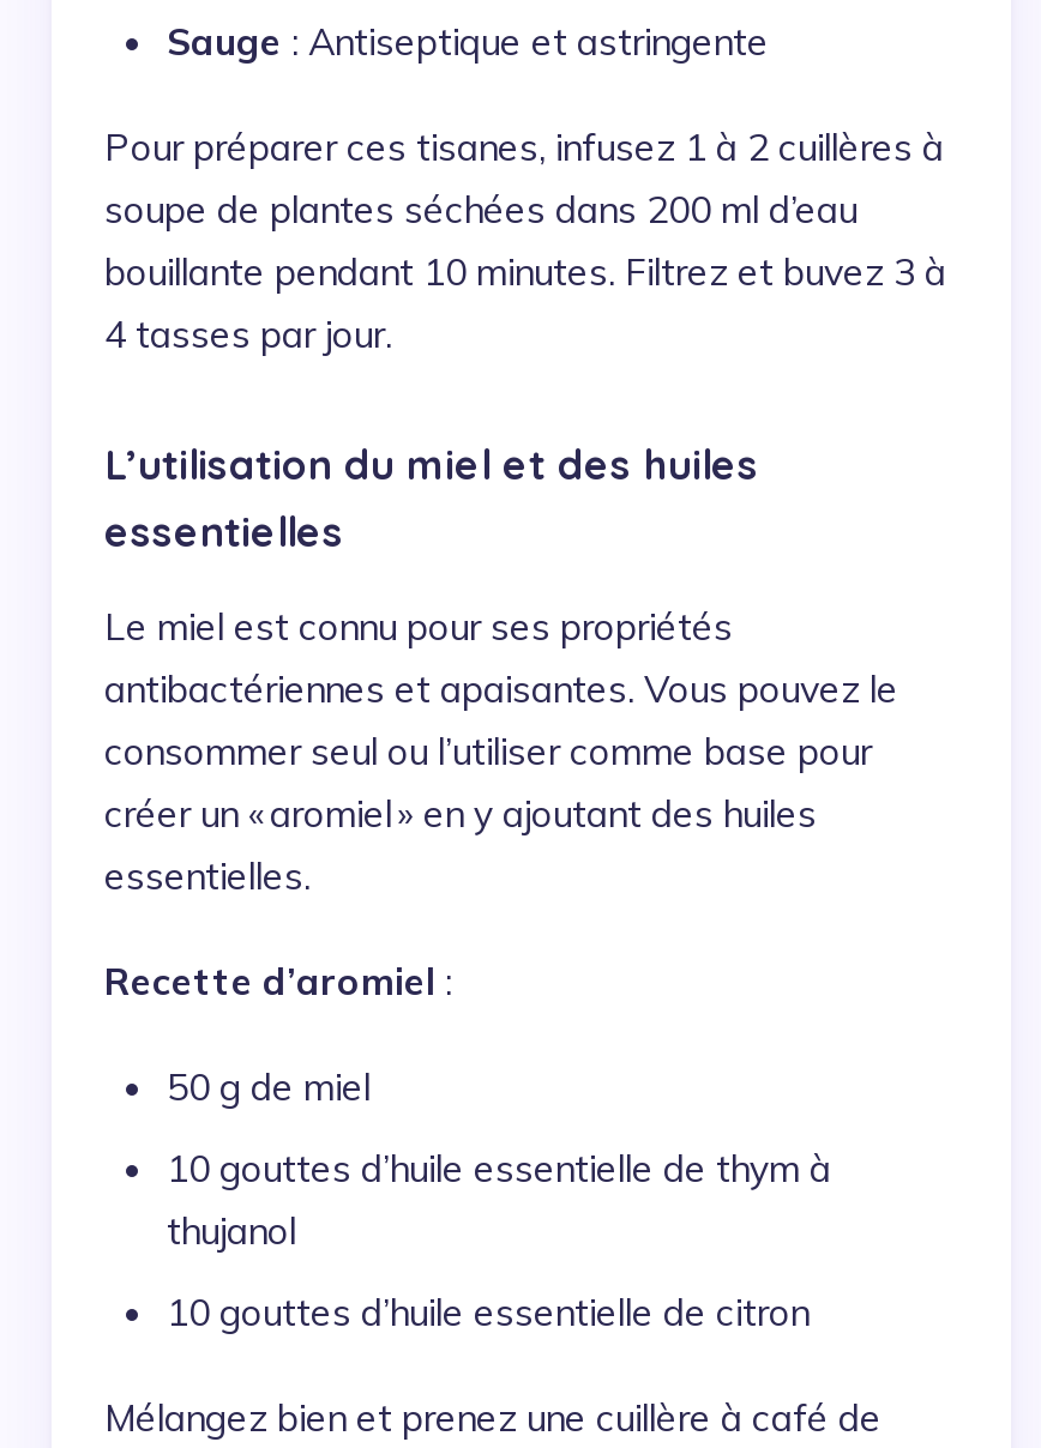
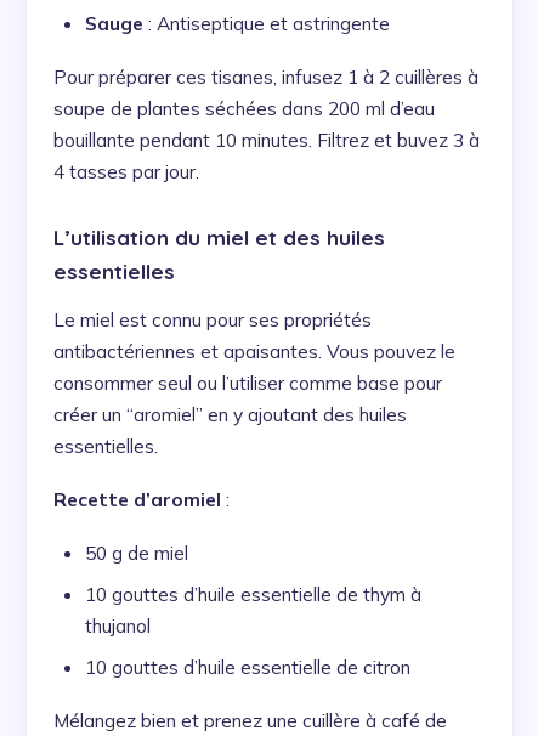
- créer un « aromiel » en y ajoutant des huiles
+ créer un “aromiel” en y ajoutant des huiles
